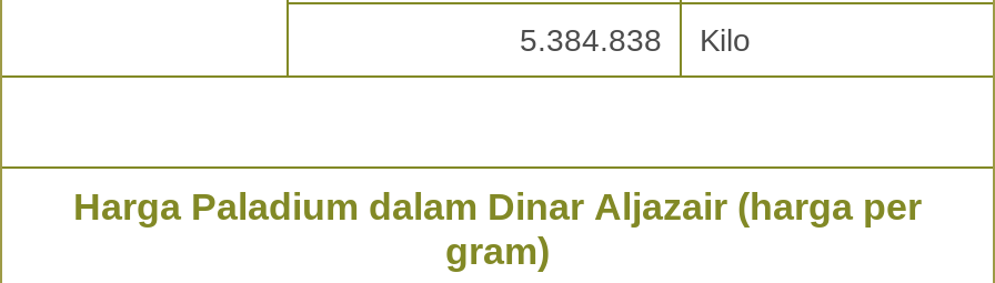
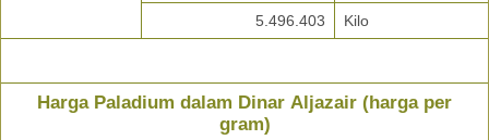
- 5.384.838 Kilo
+ 5.496.403 Kilo
